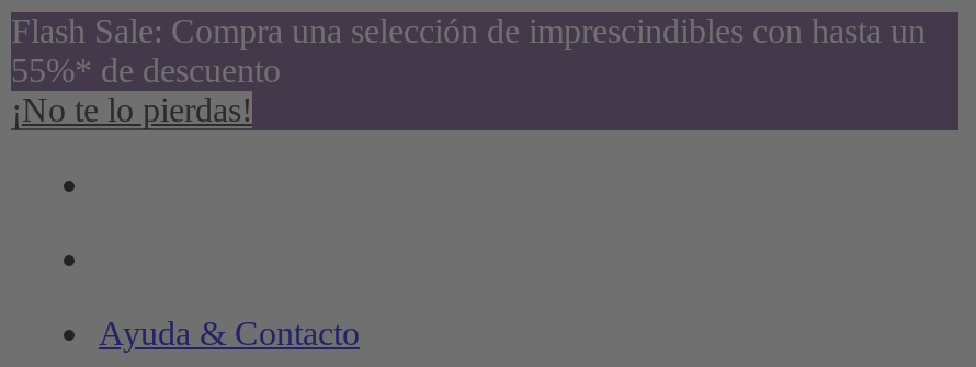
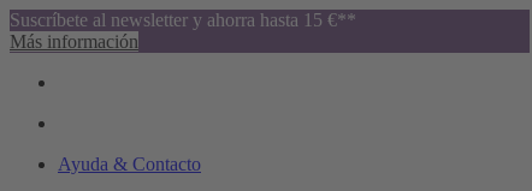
- Flash Sale: Compra una selección de imprescindibles con hasta un
- 55%* de descuento
- ¡No te lo pierdas!
+ Suscríbete al newsletter y ahorra hasta 15 €**
+ Más información
